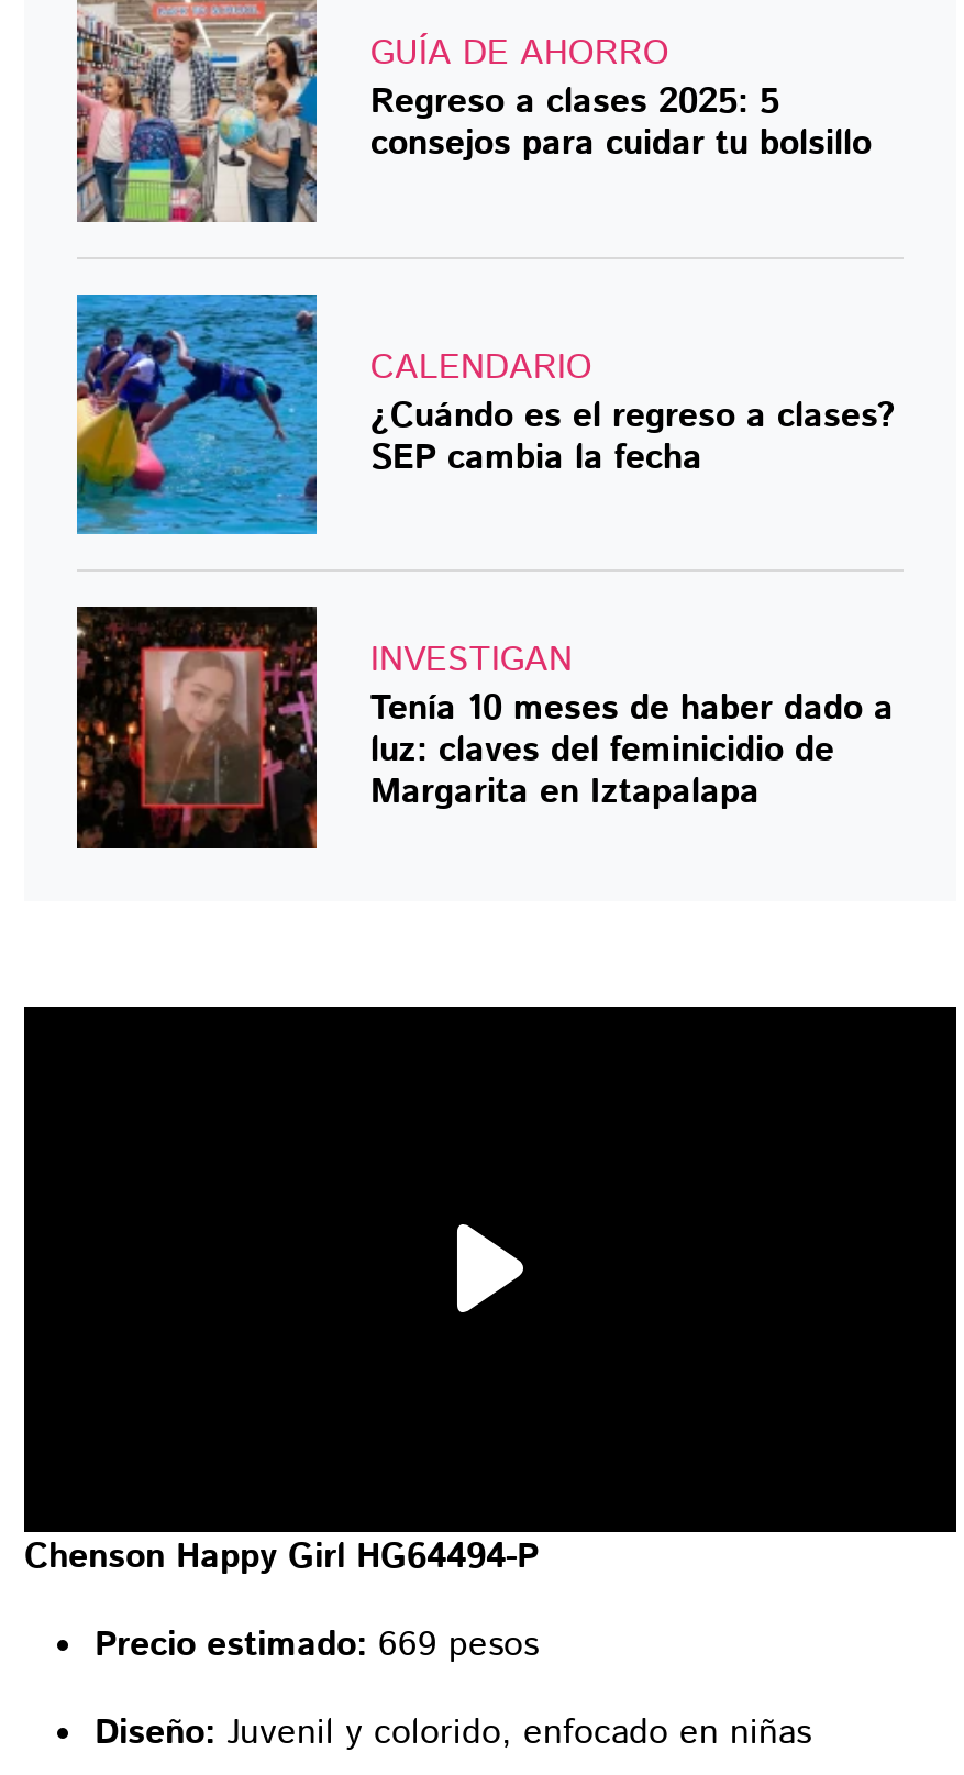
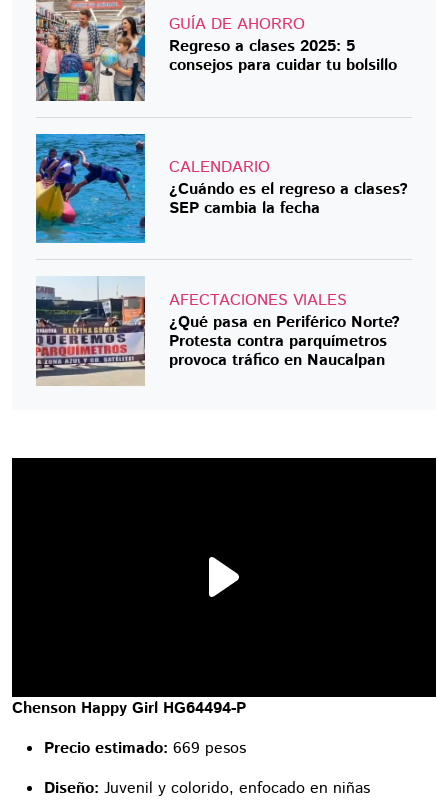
- [image]
- INVESTIGAN
- Tenía 10 meses de haber dado a
- luz: claves del feminicidio de
- Margarita en Iztapalapa
+ [image]
+ AFECTACIONES VIALES
+ ¿Qué pasa en Periférico Norte?
+ Protesta contra parquímetros
+ provoca tráfico en Naucalpan
